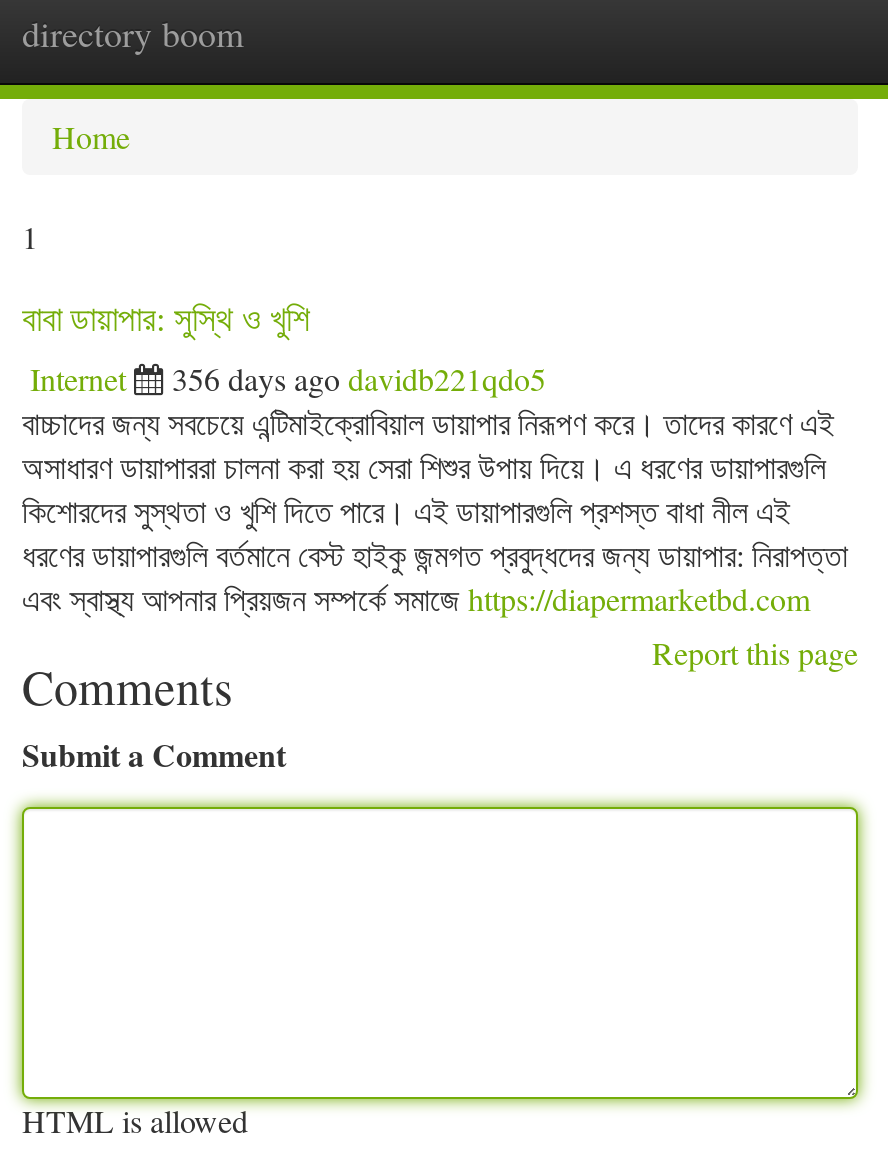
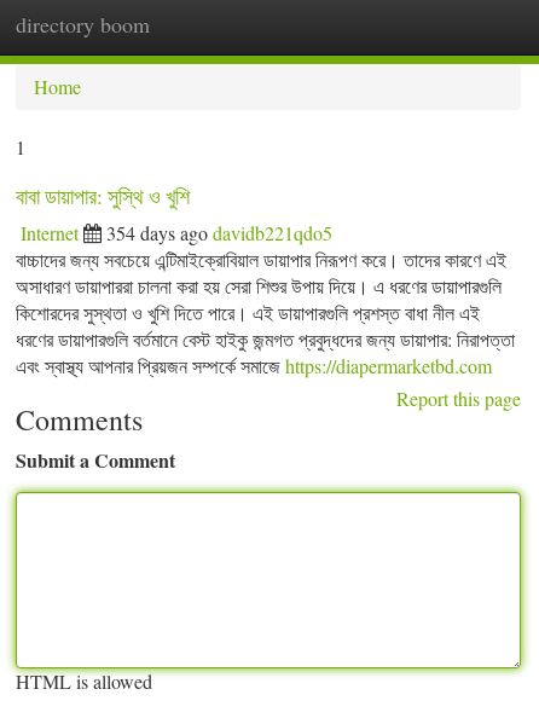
- 356 days ago davidb221qdo5
+ 354 days ago davidb221qdo5
